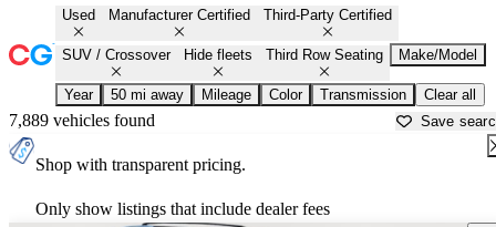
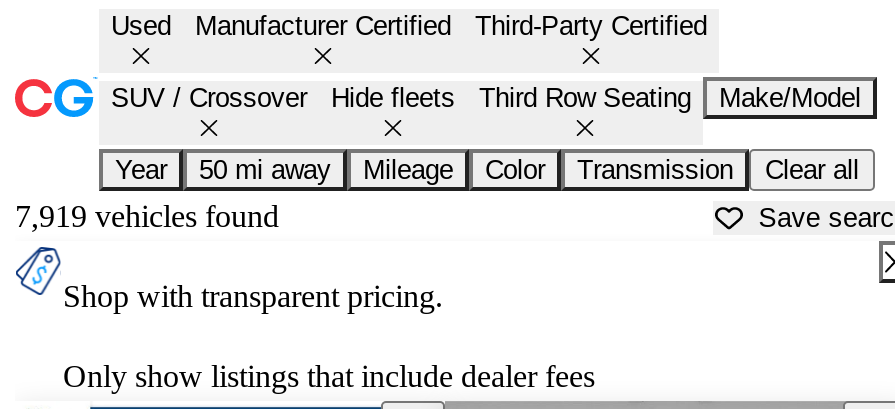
- 7,889 vehicles found
+ 7,919 vehicles found
